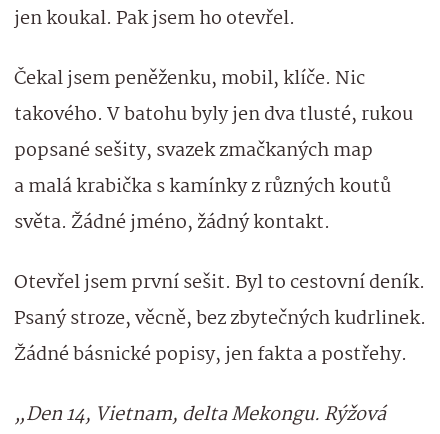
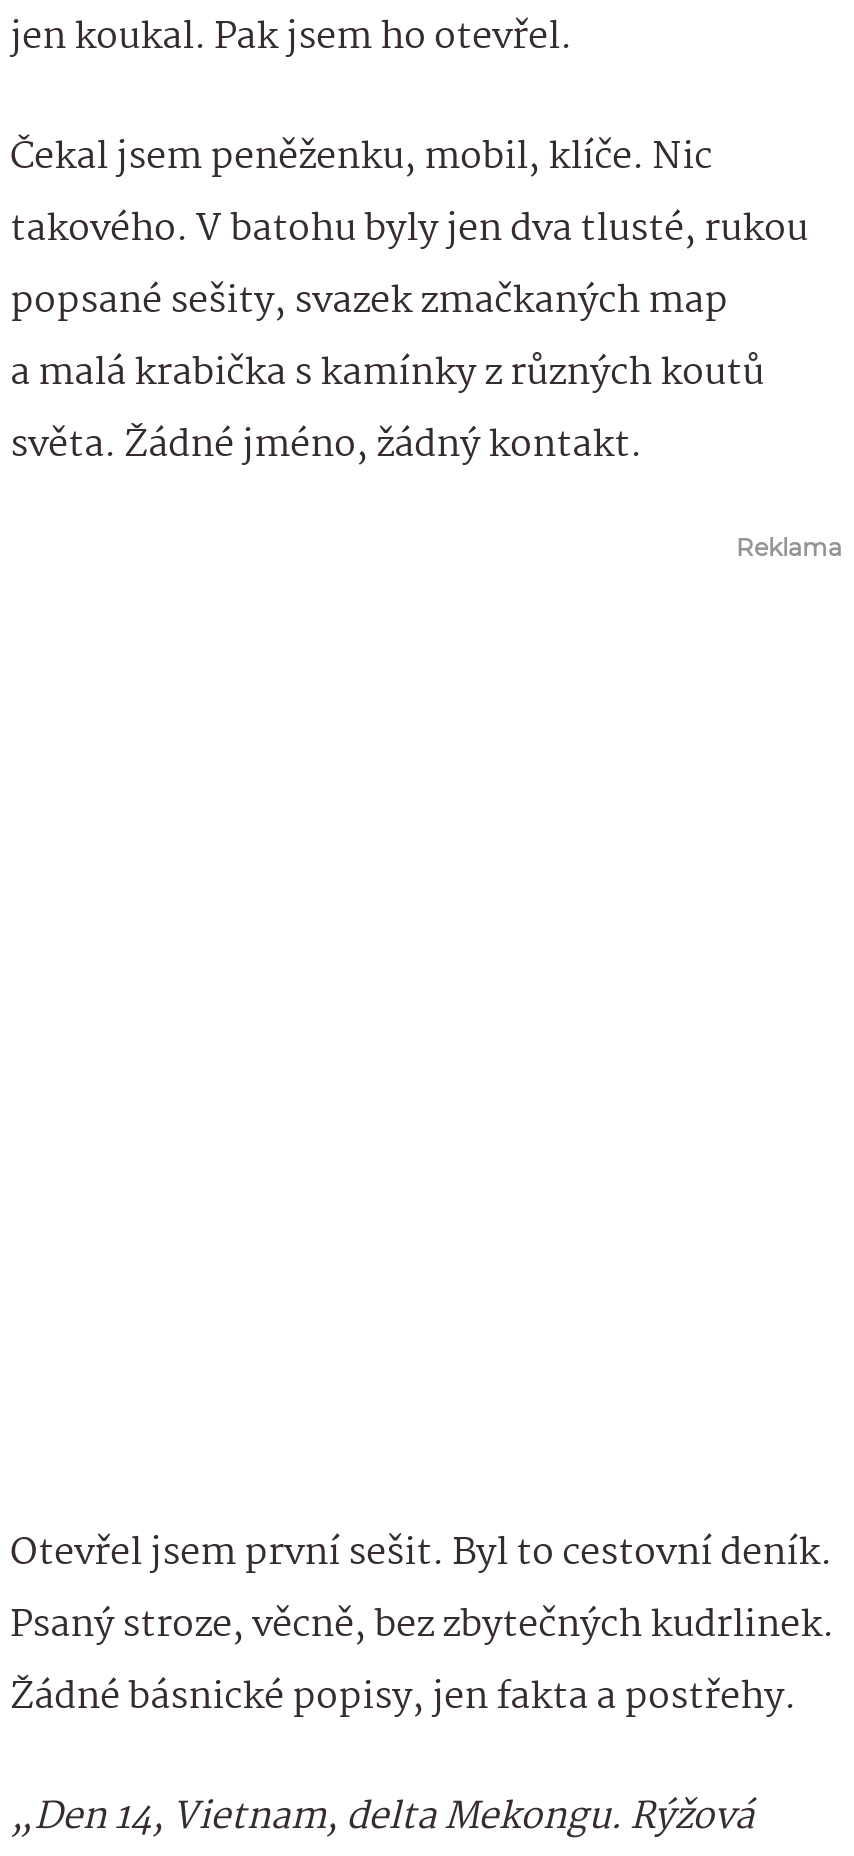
+ Reklama
